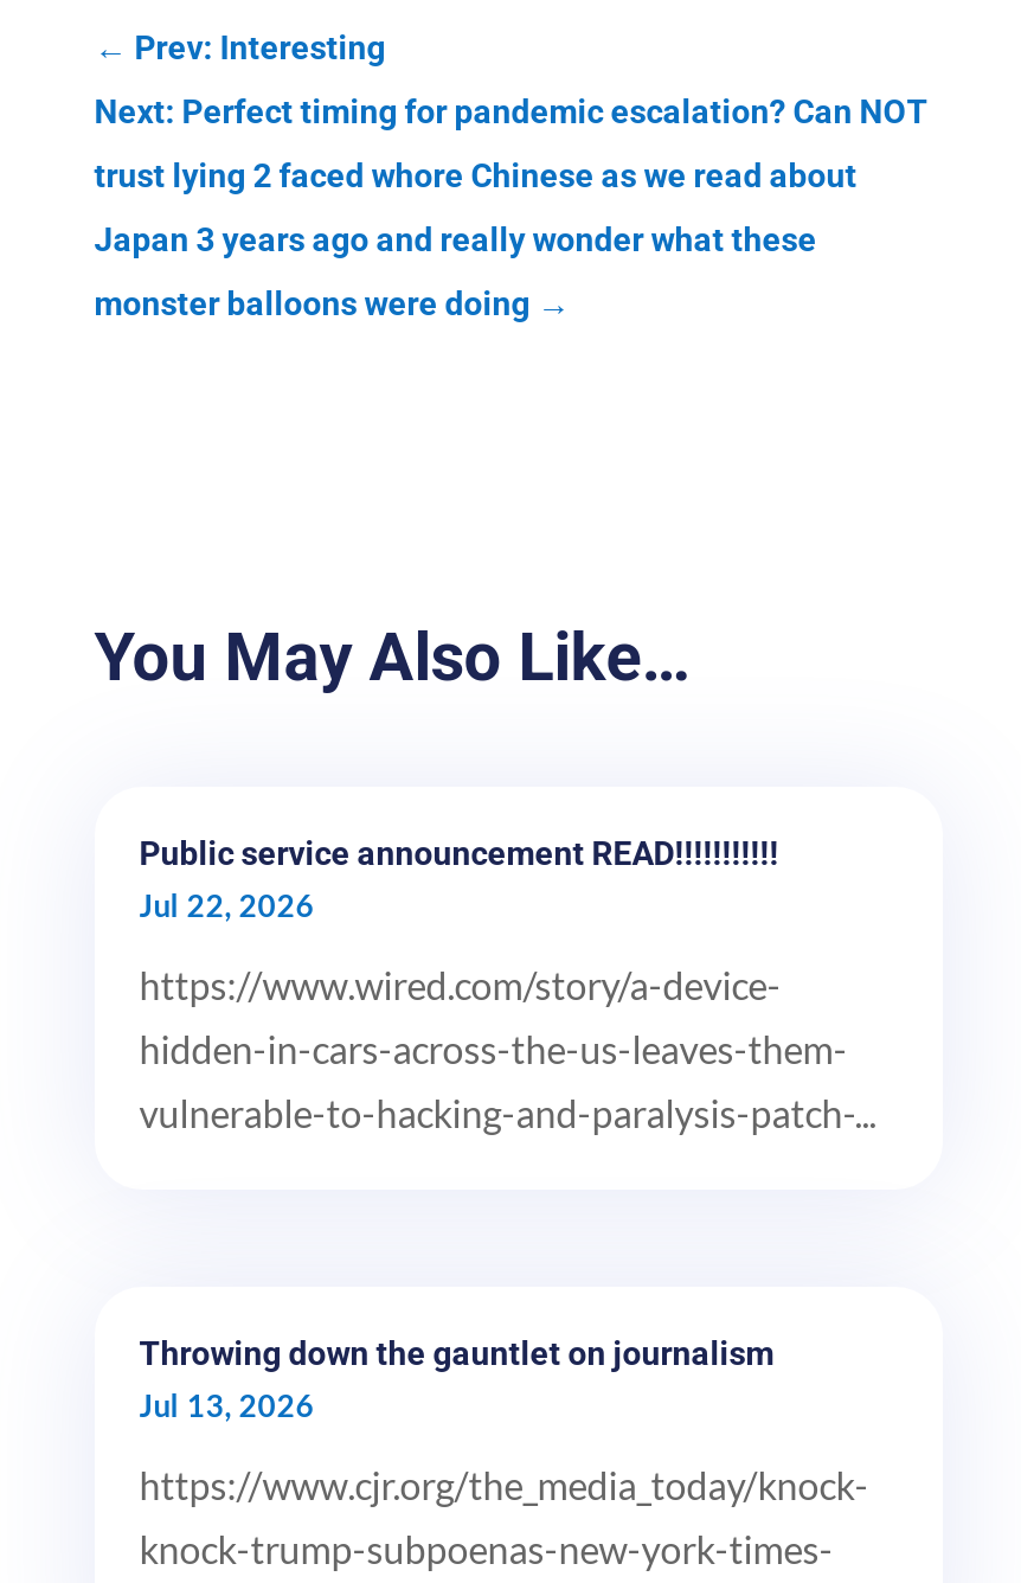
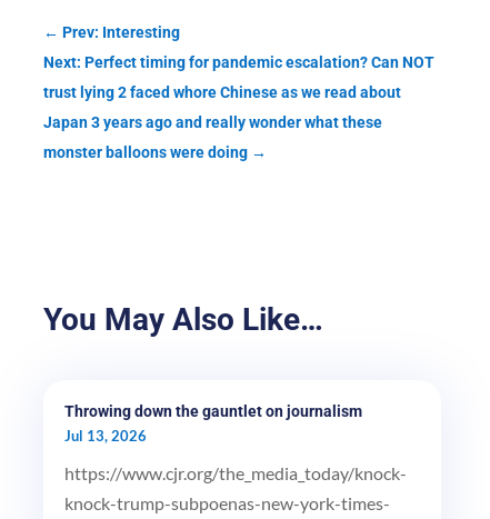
- Public service announcement READ!!!!!!!!!!!
- Jul 22, 2026
- https://www.wired.com/story/a-device-
- hidden-in-cars-across-the-us-leaves-them-
- vulnerable-to-hacking-and-paralysis-patch-...
